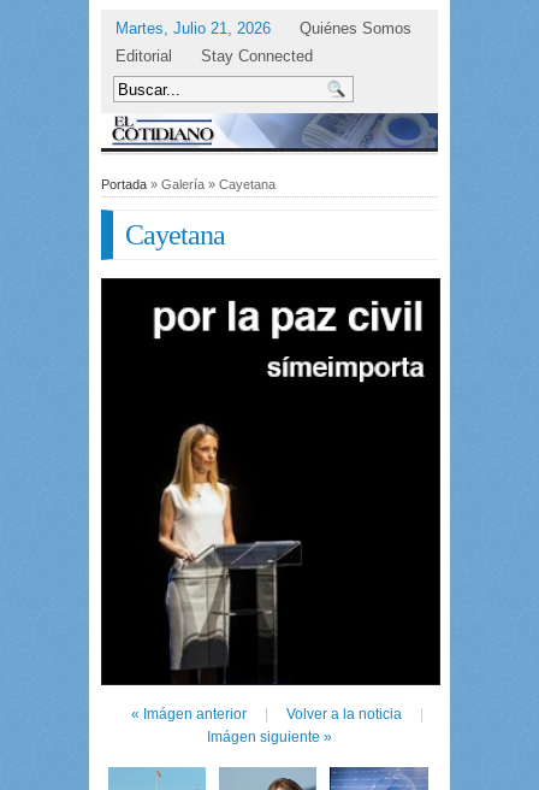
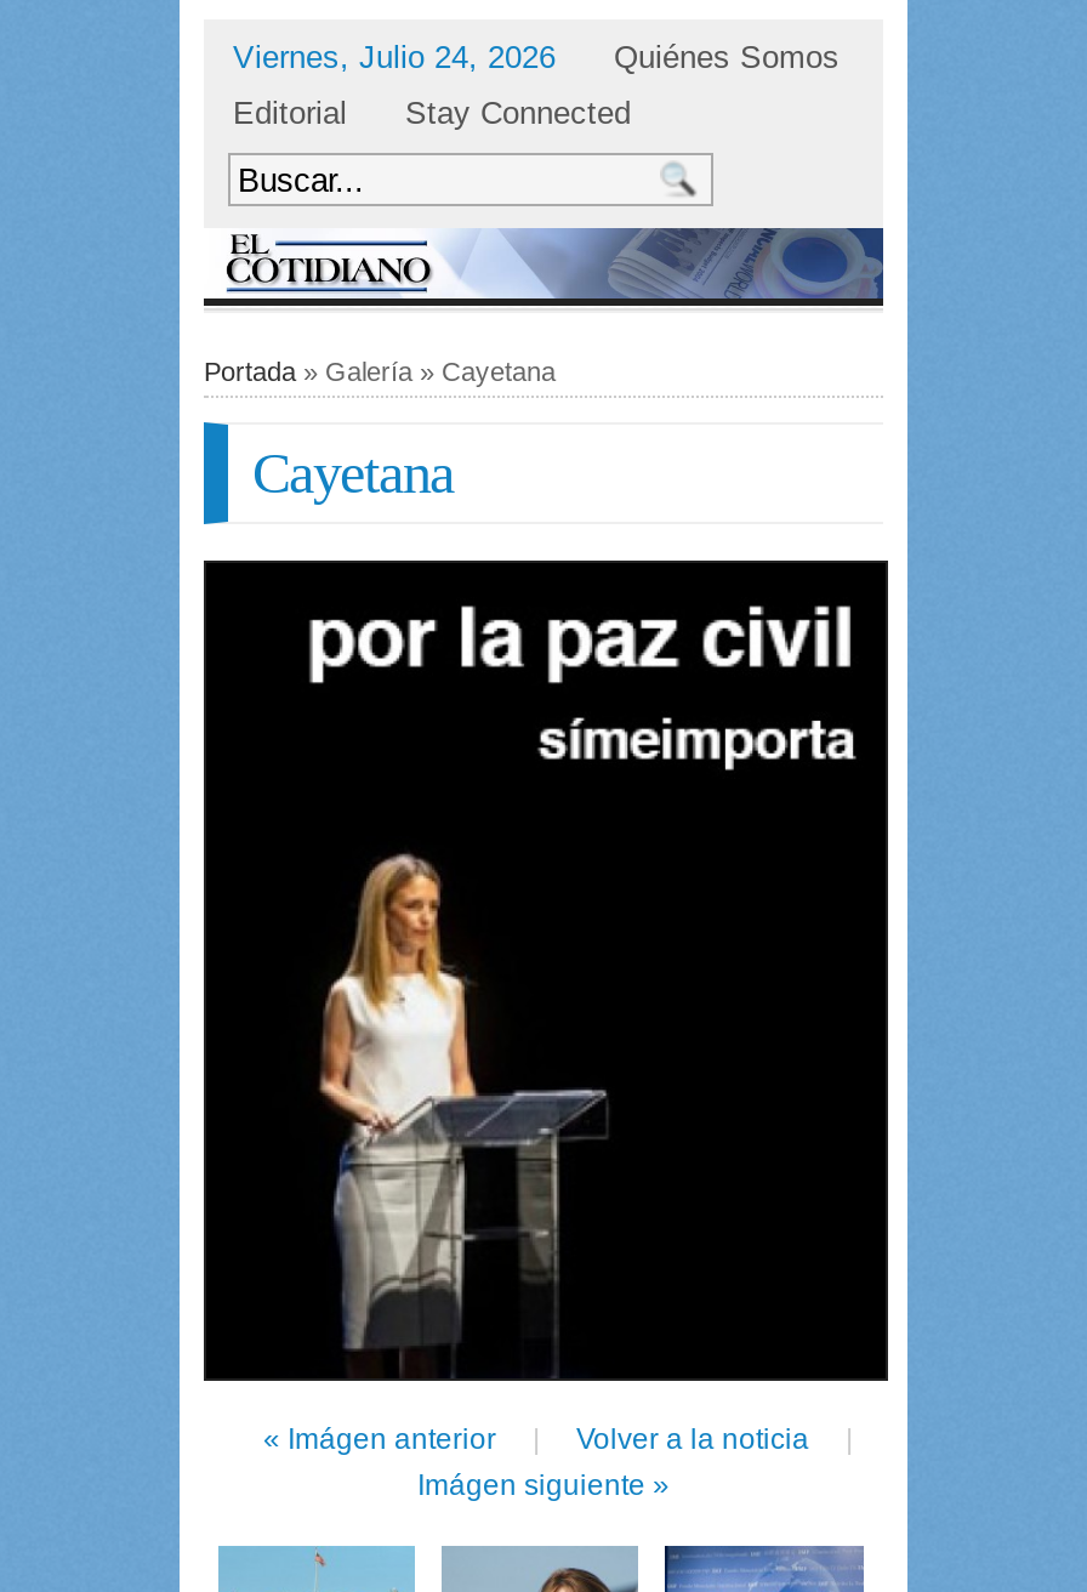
- Martes, Julio 21, 2026
+ Viernes, Julio 24, 2026
